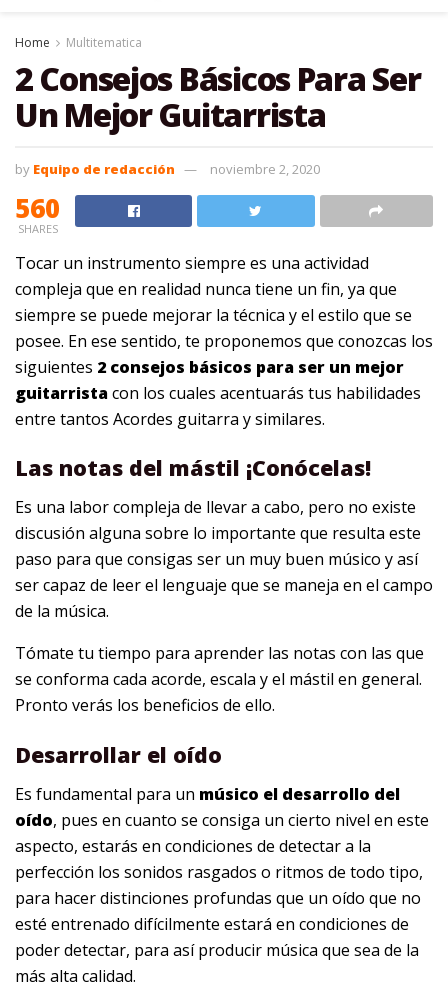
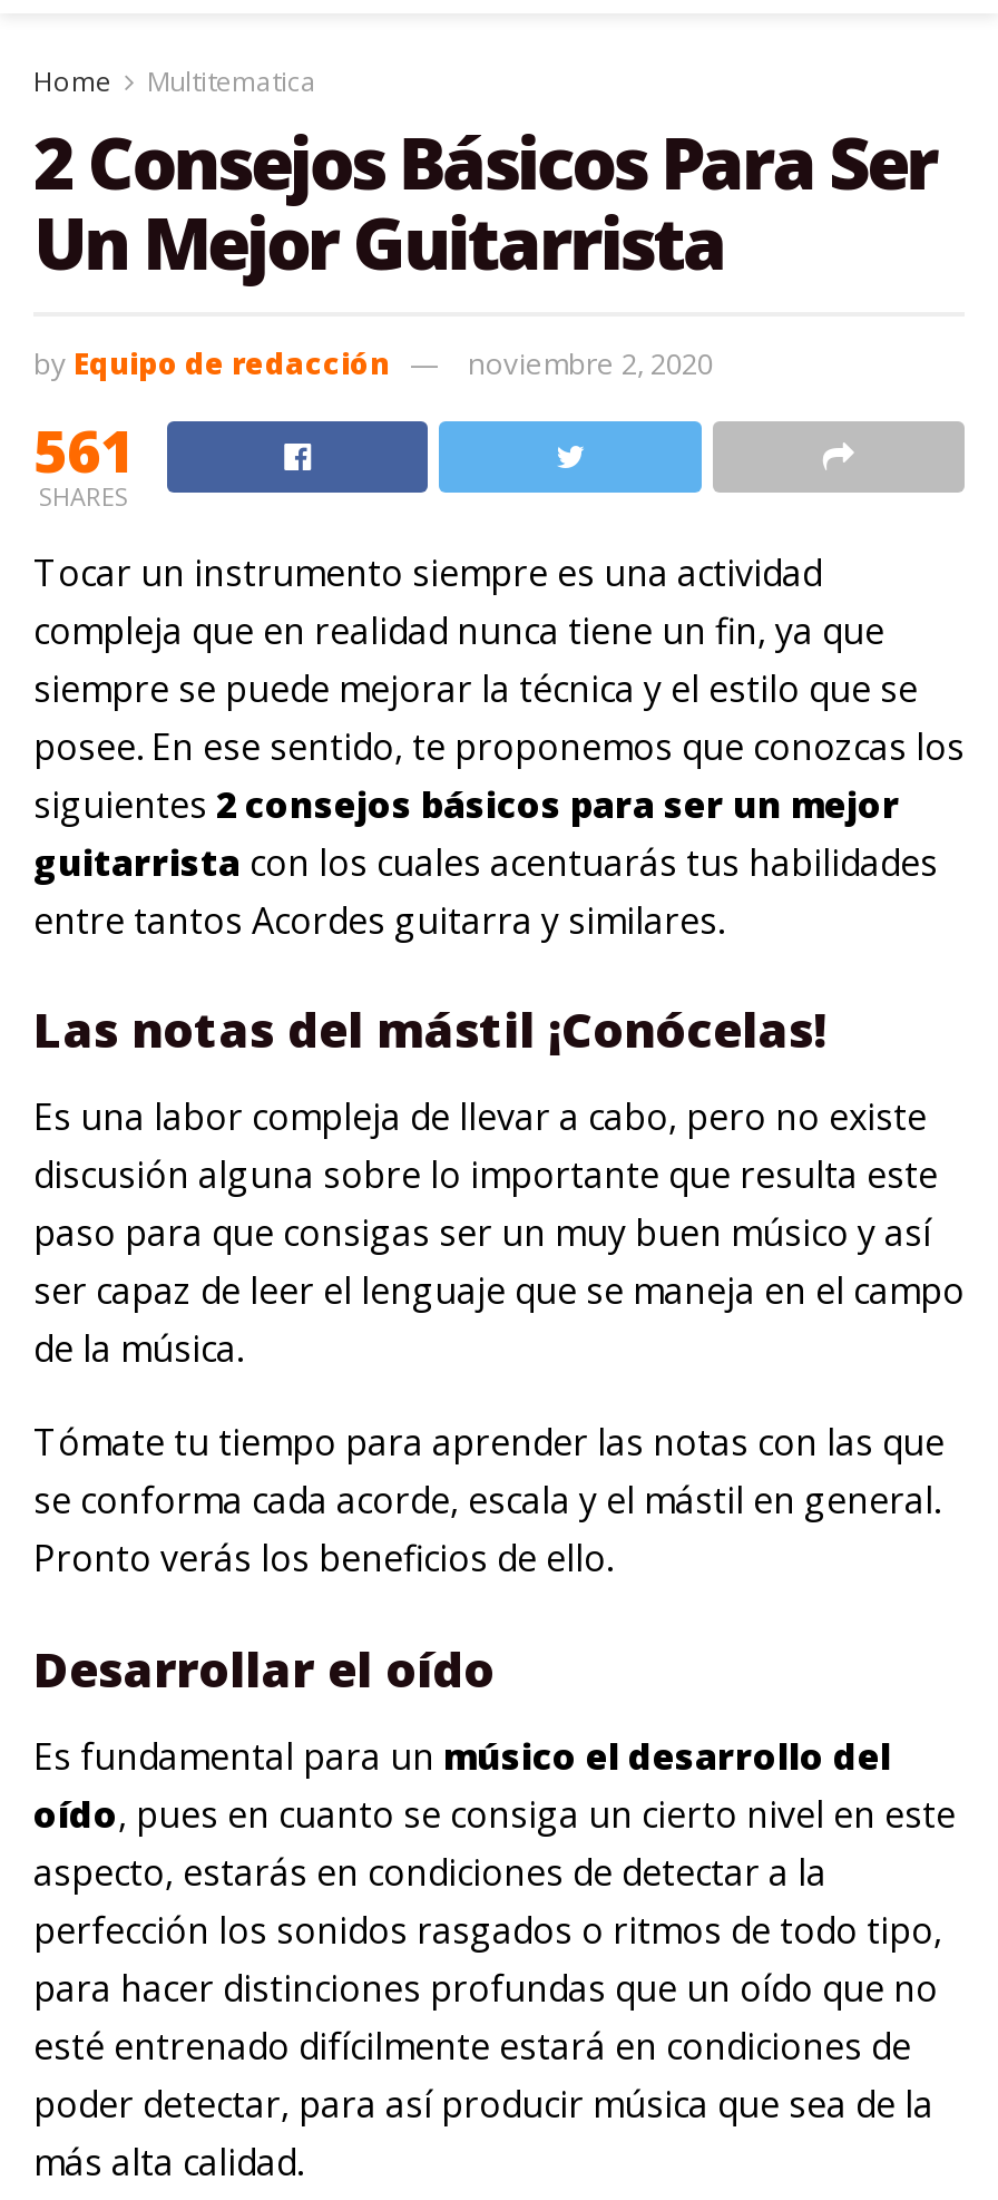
- 560
+ 561
